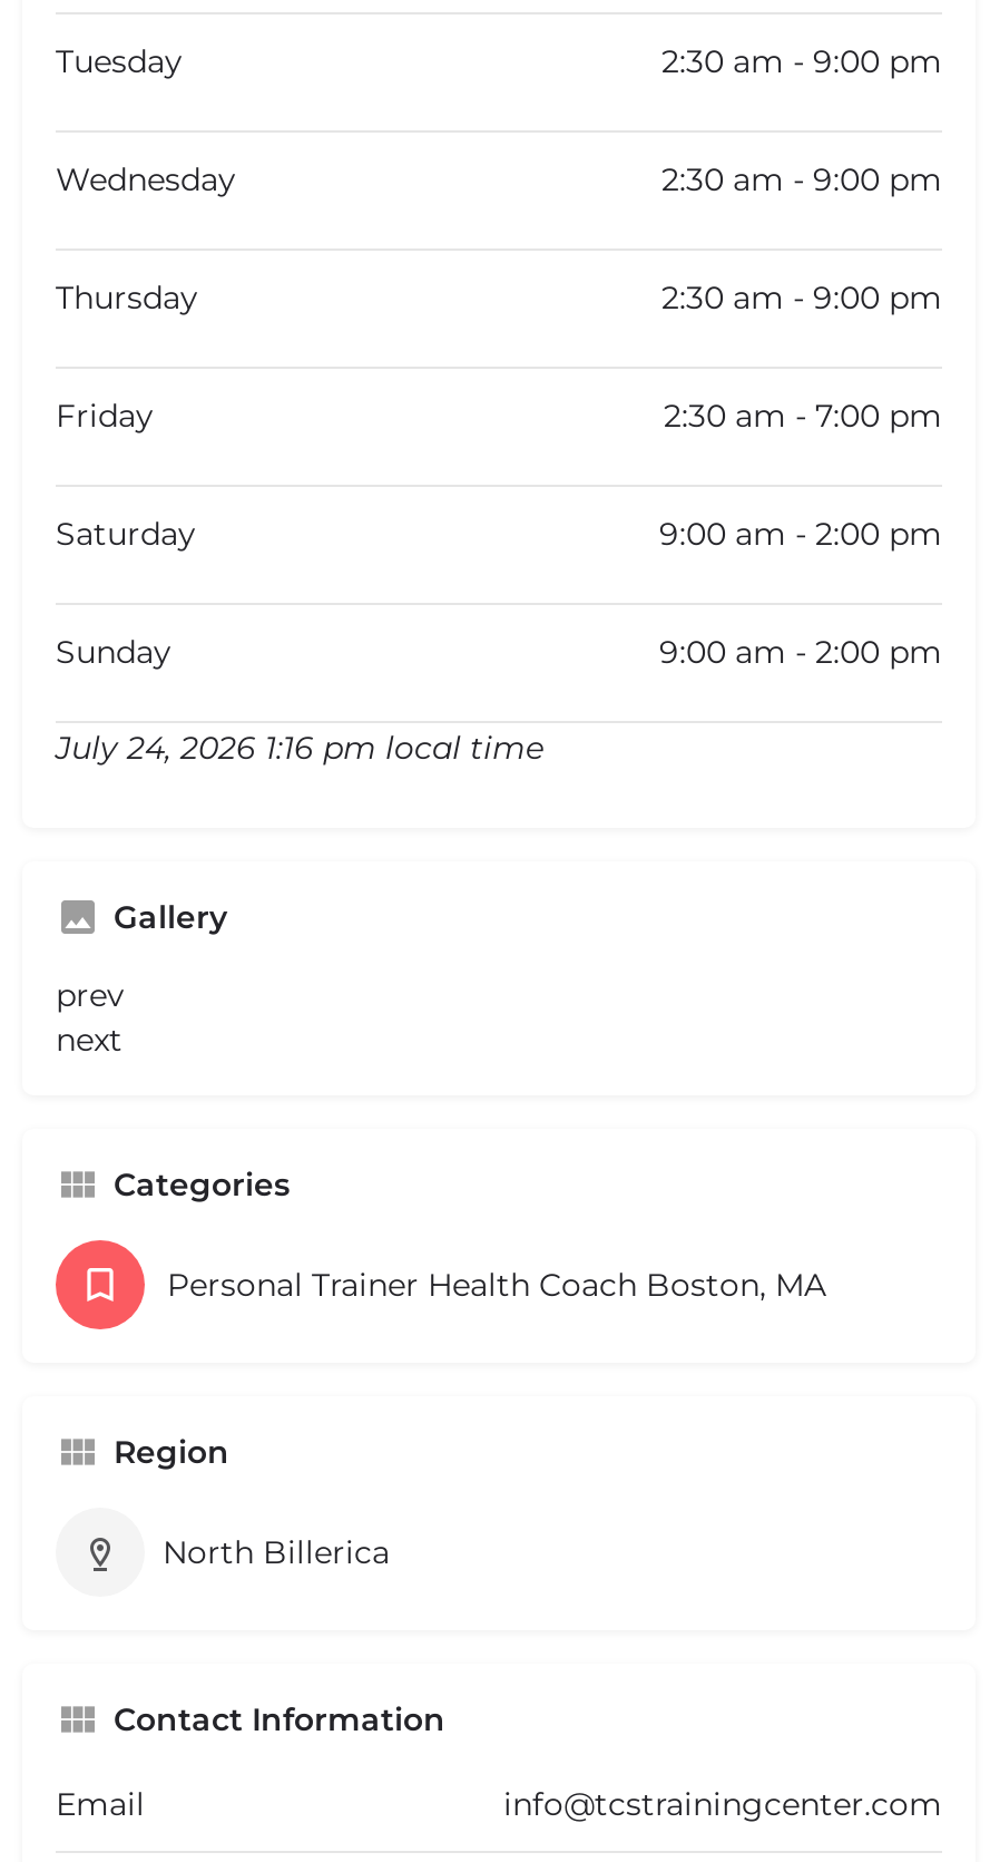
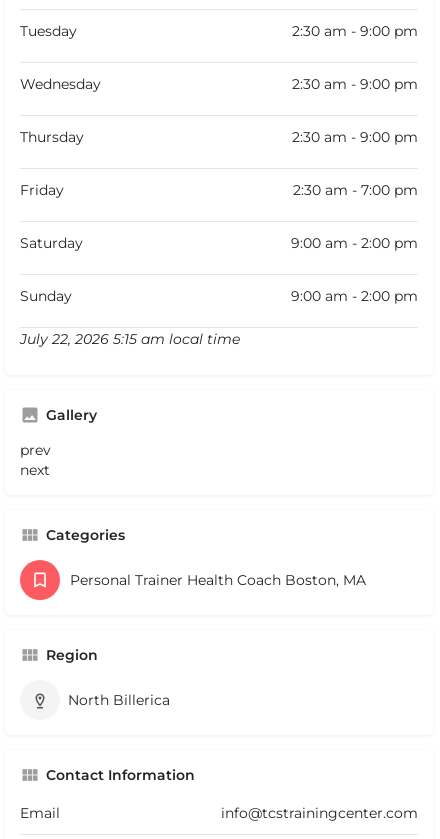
- July 24, 2026 1:16 pm local time
+ July 22, 2026 5:15 am local time
